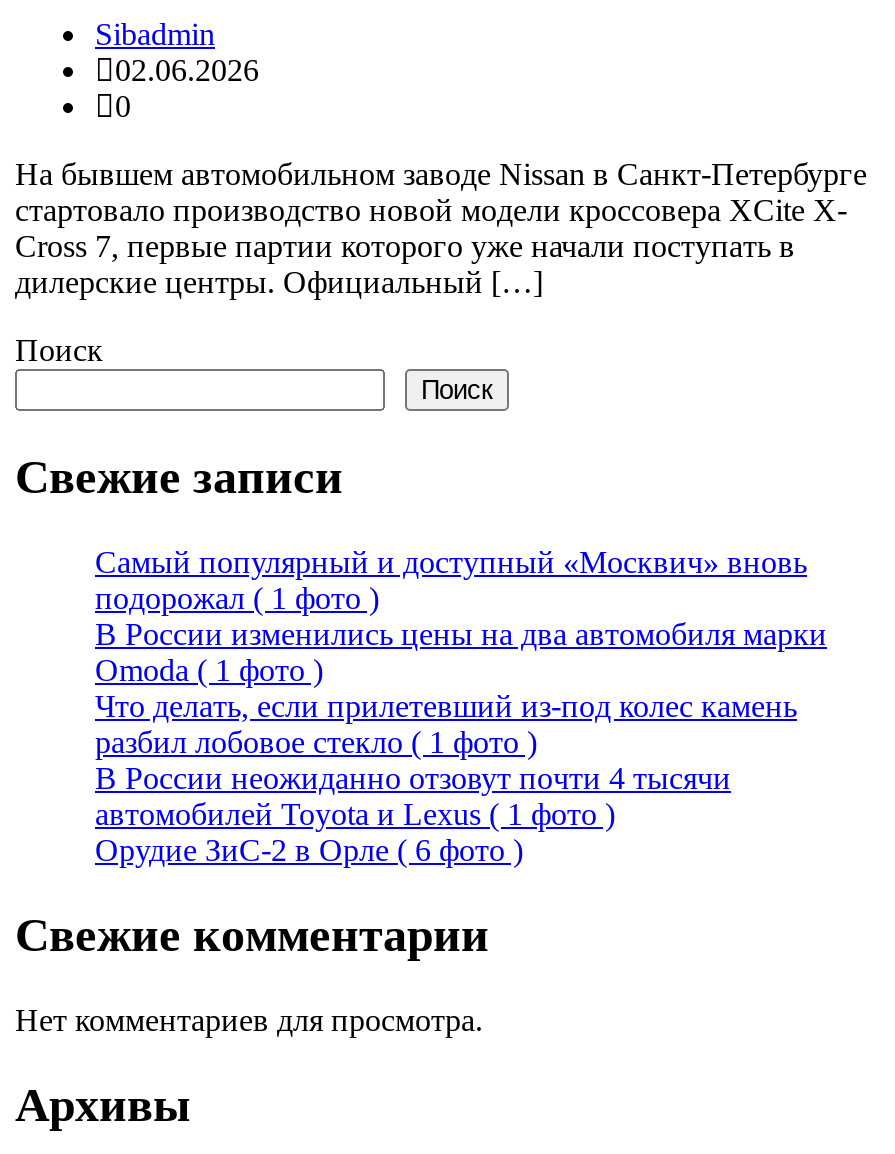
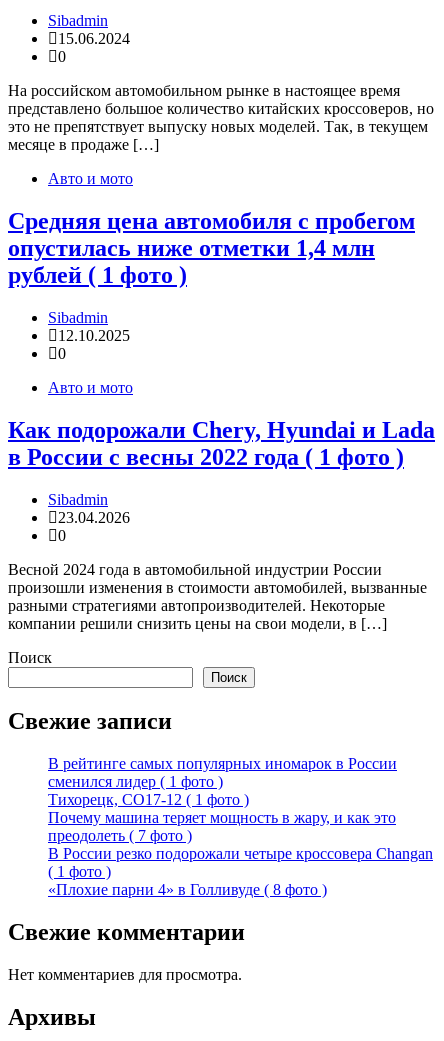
- 02.06.2026
+ 15.06.2024

- На бывшем автомобильном заводе Nissan в Санкт-Петербурге
- стартовало производство новой модели кроссовера XCite X-
- Cross 7, первые партии которого уже начали поступать в
- дилерские центры. Официальный […]
+ На российском автомобильном рынке в настоящее время
+ представлено большое количество китайских кроссоверов, но
+ это не препятствует выпуску новых моделей. Так, в текущем
+ месяце в продаже […]
+ Авто и мото
+ Средняя цена автомобиля с пробегом
+ опустилась ниже отметки 1,4 млн
+ рублей ( 1 фото )
+ Sibadmin
+ 12.10.2025
+ 0
+ Авто и мото
+ Как подорожали Chery, Hyundai и Lada
+ в России с весны 2022 года ( 1 фото )
+ Sibadmin
+ 23.04.2026
+ 0
+ Весной 2024 года в автомобильной индустрии России
+ произошли изменения в стоимости автомобилей, вызванные
+ разными стратегиями автопроизводителей. Некоторые
+ компании решили снизить цены на свои модели, в […]

moved down: Поиск | Поиск | Свежие записи

- Самый популярный и доступный «Москвич» вновь
- подорожал ( 1 фото )
- В России изменились цены на два автомобиля марки
- Omoda ( 1 фото )
- Что делать, если прилетевший из-под колес камень
- разбил лобовое стекло ( 1 фото )
- В России неожиданно отзовут почти 4 тысячи
- автомобилей Toyota и Lexus ( 1 фото )
- Орудие ЗиС-2 в Орле ( 6 фото )
+ В рейтинге самых популярных иномарок в России
+ сменился лидер ( 1 фото )
+ Тихорецк, СО17-12 ( 1 фото )
+ Почему машина теряет мощность в жару, и как это
+ преодолеть ( 7 фото )
+ В России резко подорожали четыре кроссовера Changan
+ ( 1 фото )
+ «Плохие парни 4» в Голливуде ( 8 фото )
